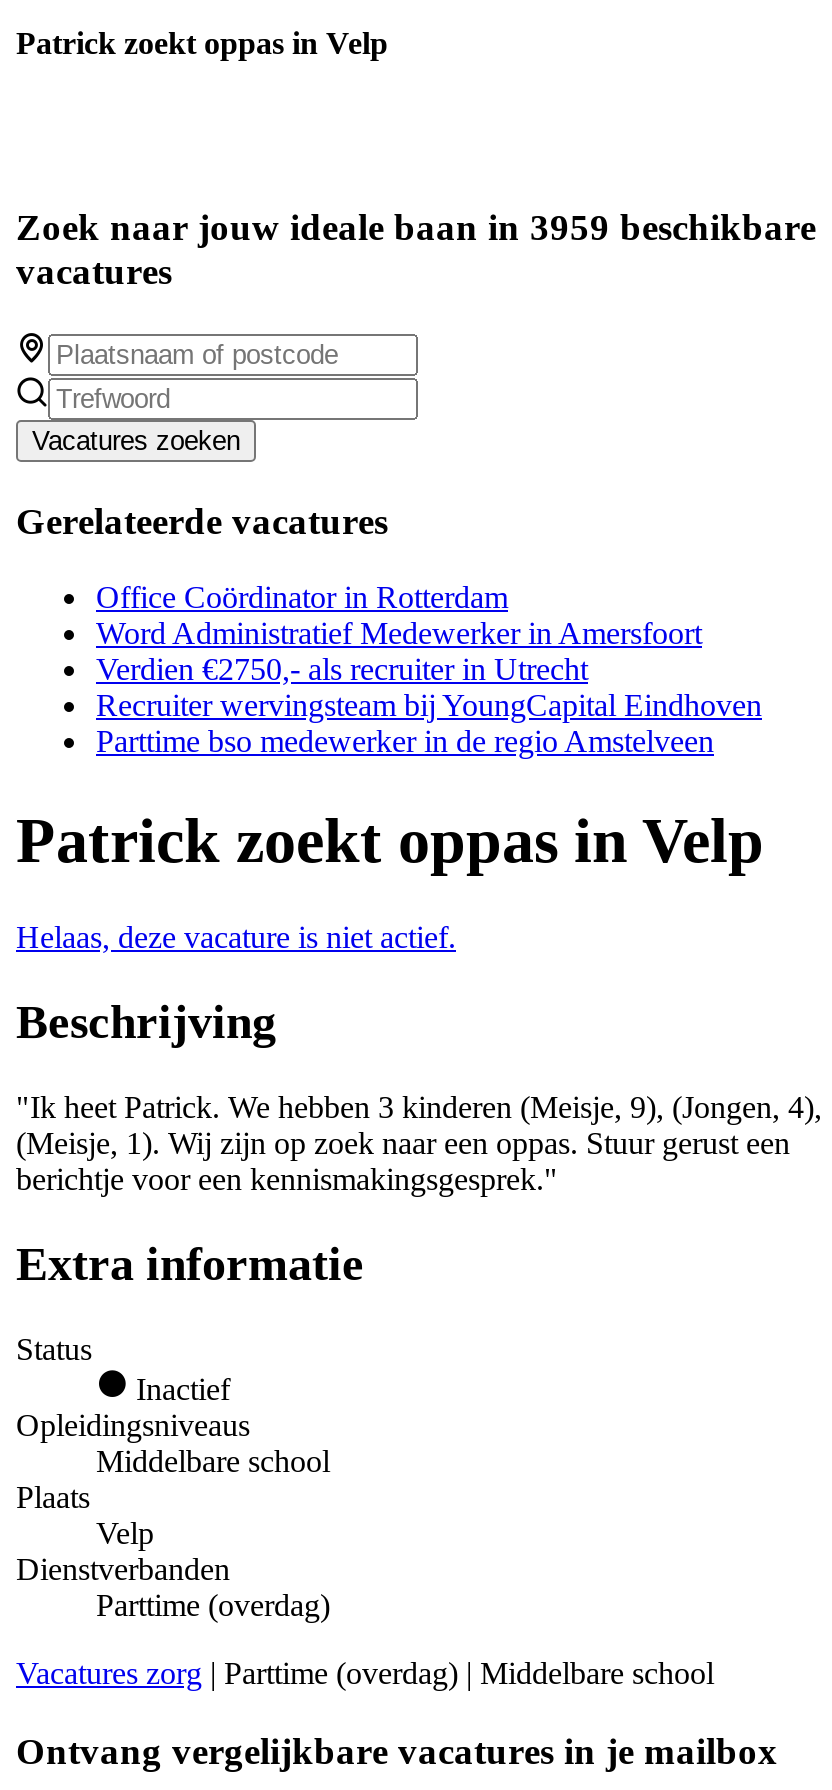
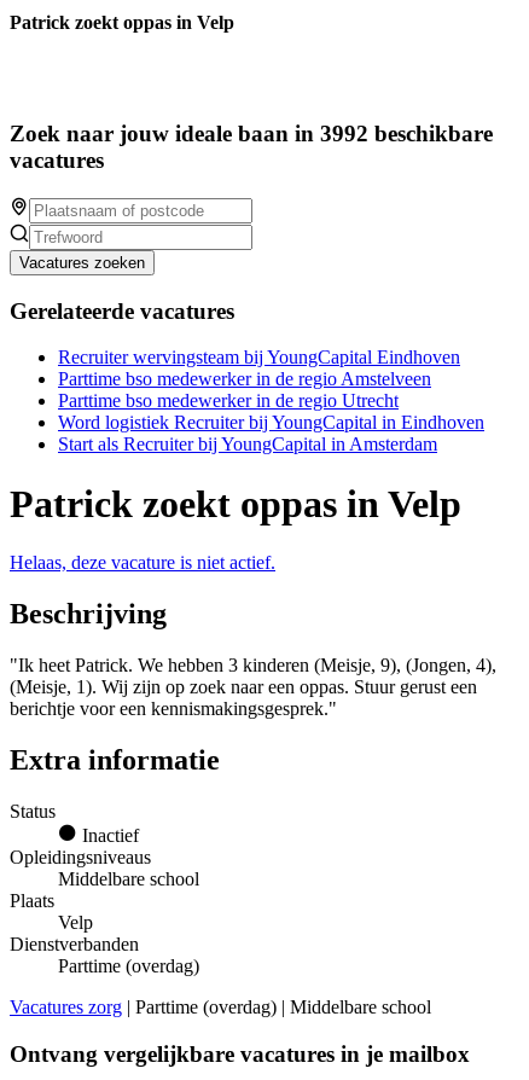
- Zoek naar jouw ideale baan in 3959 beschikbare
+ Zoek naar jouw ideale baan in 3992 beschikbare

- Office Coördinator in Rotterdam
- Word Administratief Medewerker in Amersfoort
- Verdien €2750,- als recruiter in Utrecht

moved up: Recruiter wervingsteam bij YoungCapital Eindhoven | Parttime bso medewerker in de regio Amstelveen

+ Parttime bso medewerker in de regio Utrecht
+ Word logistiek Recruiter bij YoungCapital in Eindhoven
+ Start als Recruiter bij YoungCapital in Amsterdam
